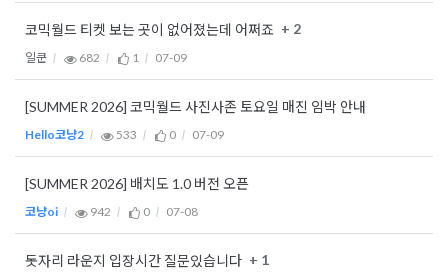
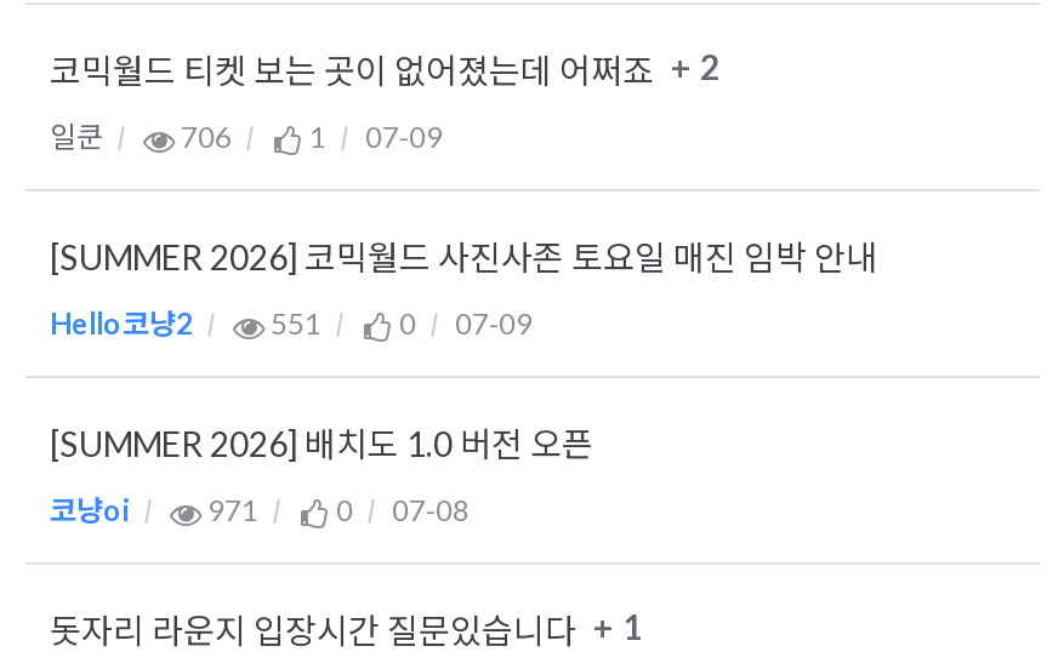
- 682
+ 706

- 533
+ 551

- 942
+ 971
